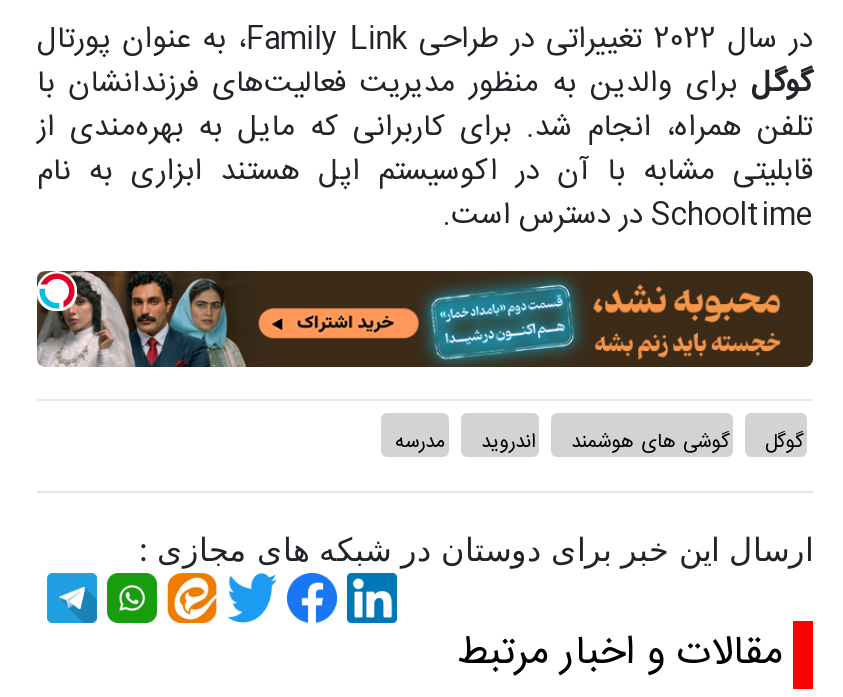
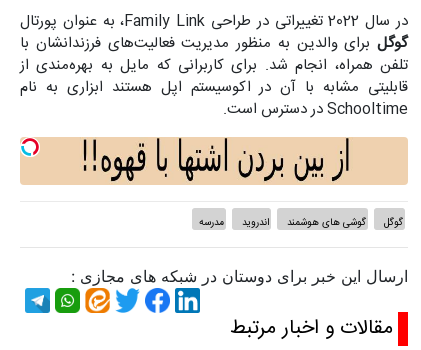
- [image]
+ [image]
